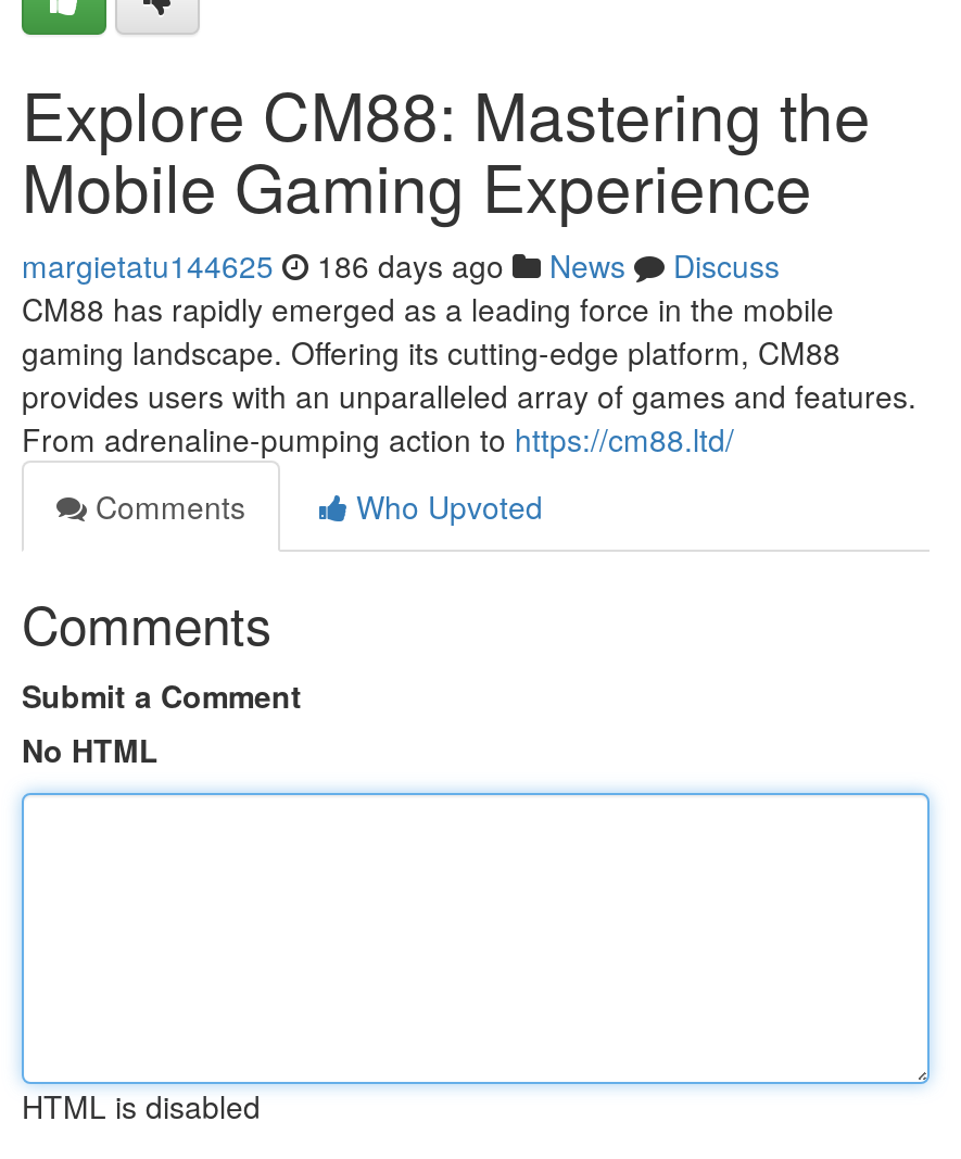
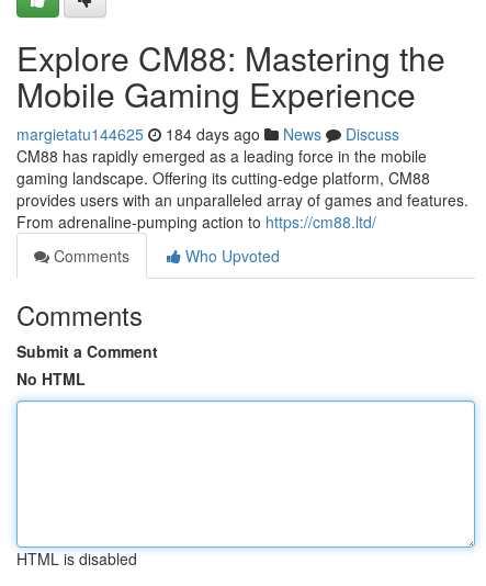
- margietatu144625 186 days ago News Discuss
+ margietatu144625 184 days ago News Discuss
